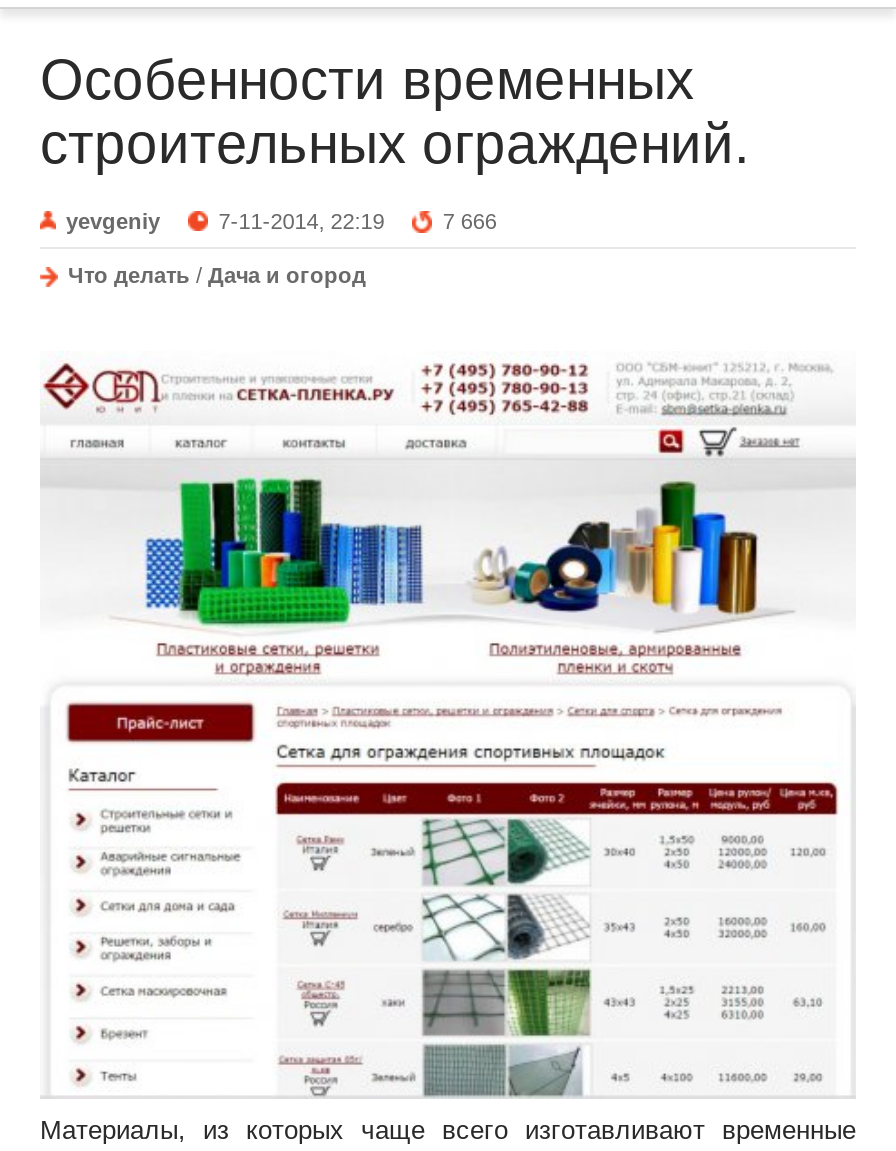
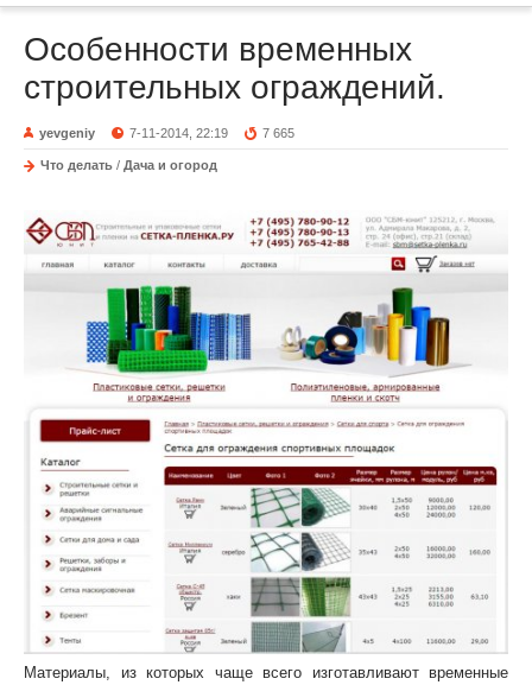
- 7 666
+ 7 665
